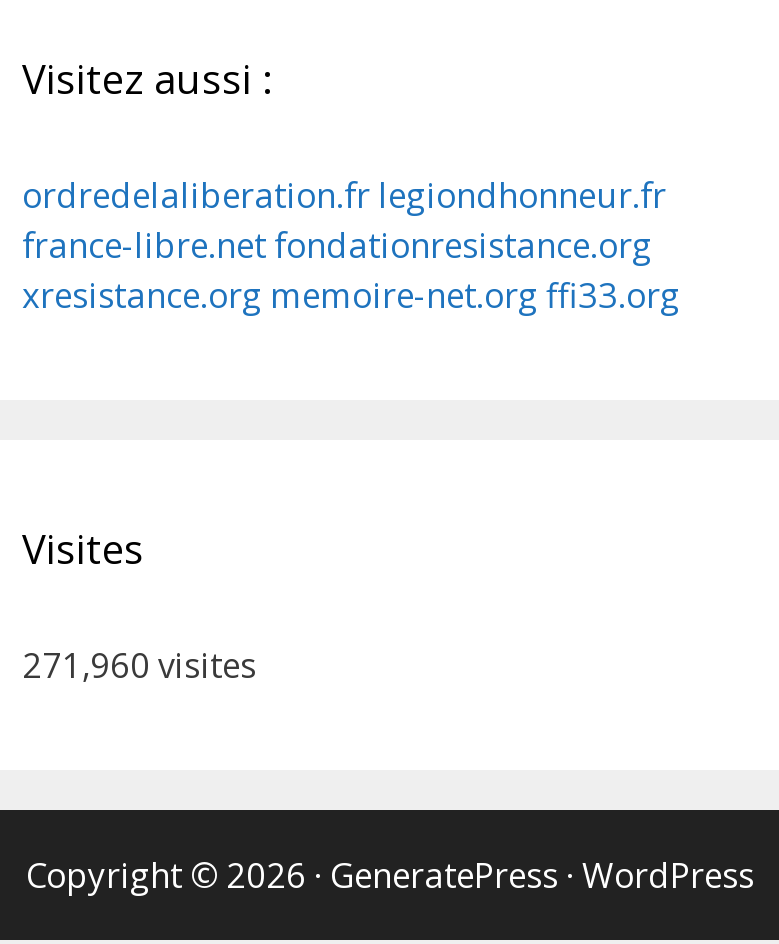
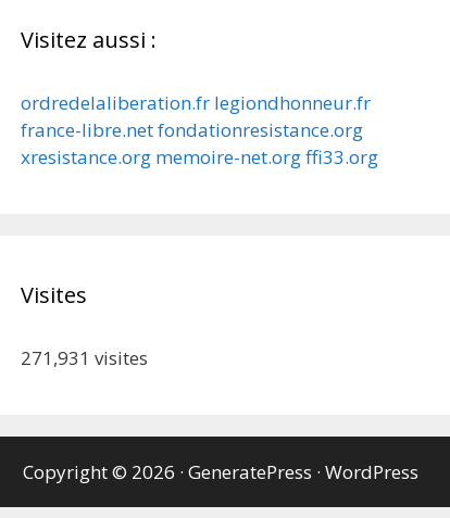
- 271,960 visites
+ 271,931 visites
